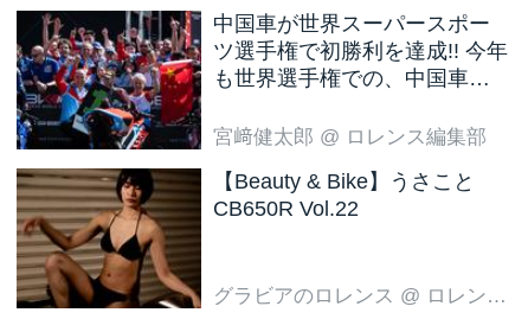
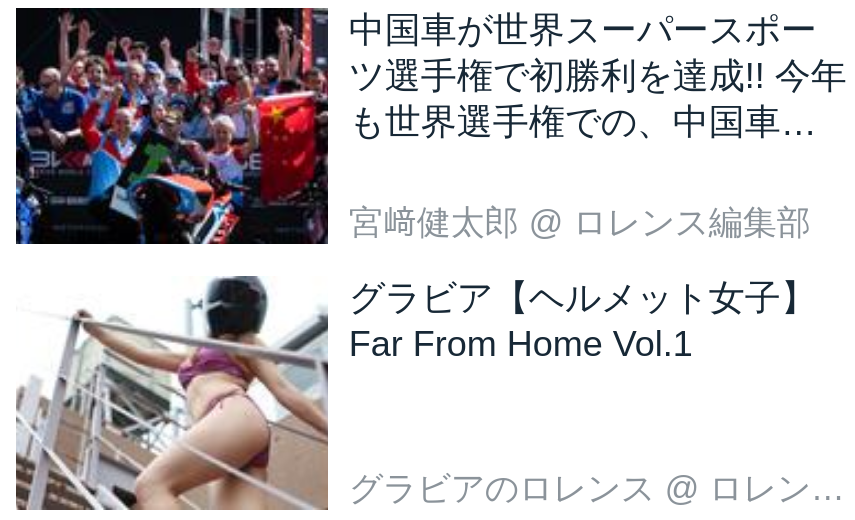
- [image]
- 【Beauty & Bike】うさこと
- CB650R Vol.22
+ [image]
+ グラビア【ヘルメット女子】
+ Far From Home Vol.1
